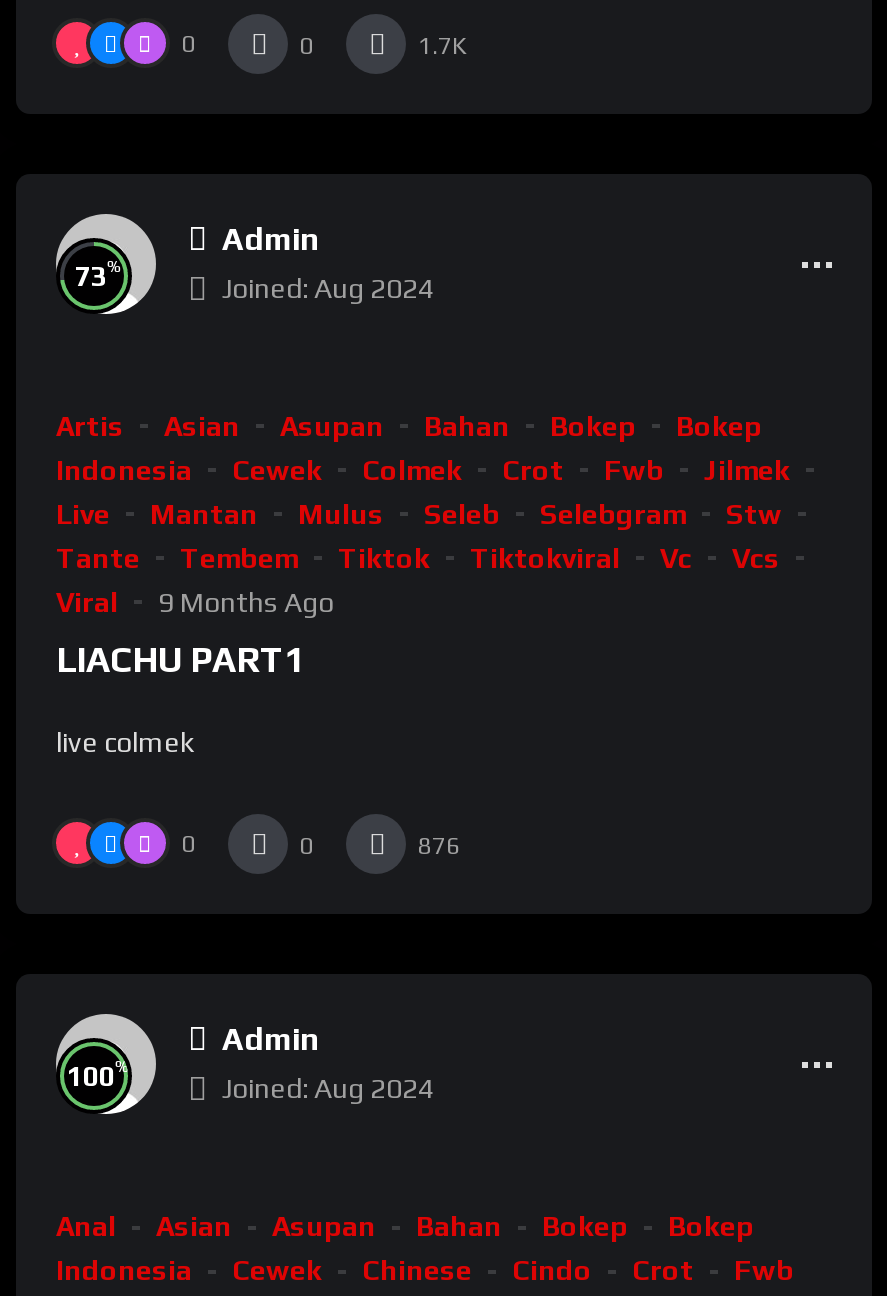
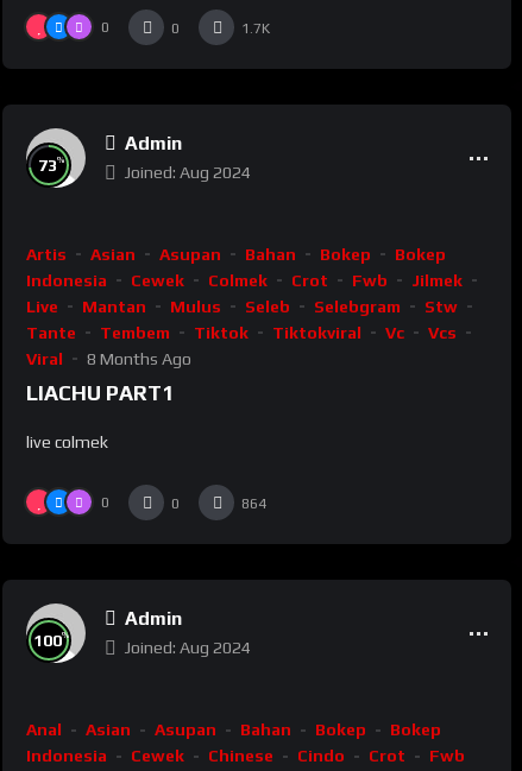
- 9 Months Ago
+ 8 Months Ago

- 876
+ 864
